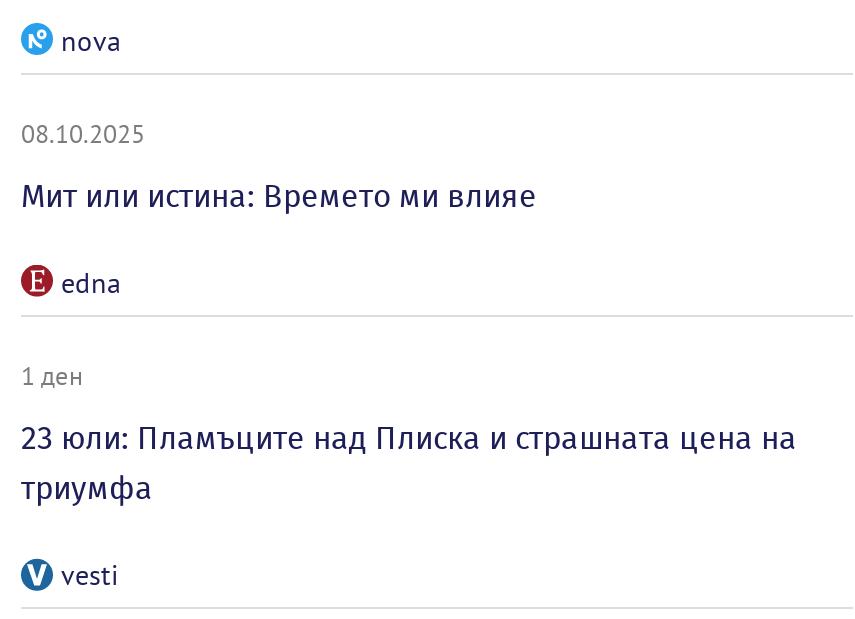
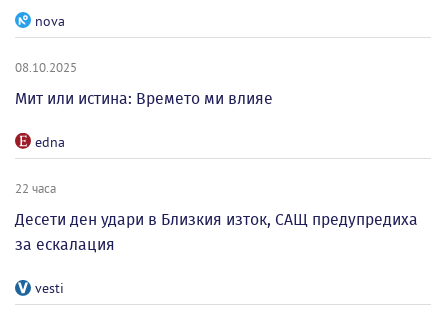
- 1 ден
+ 22 часа

- 23 юли: Пламъците над Плиска и страшната цена на
- триумфа
+ Десети ден удари в Близкия изток, САЩ предупредиха
+ за ескалация
